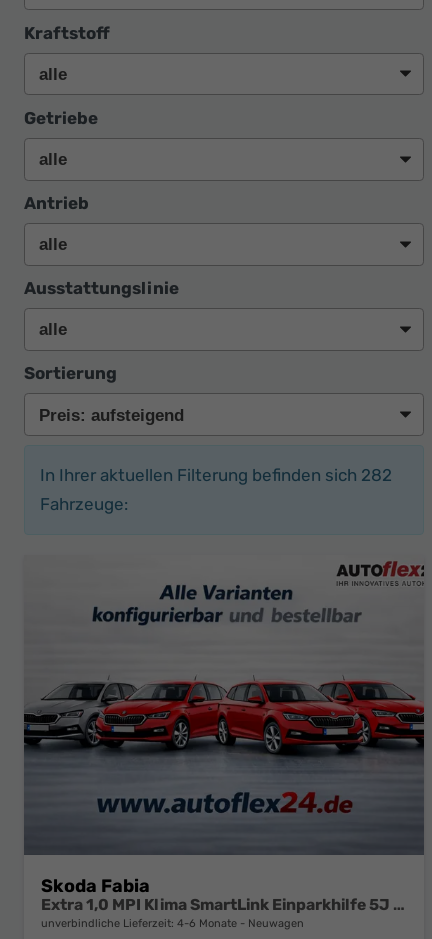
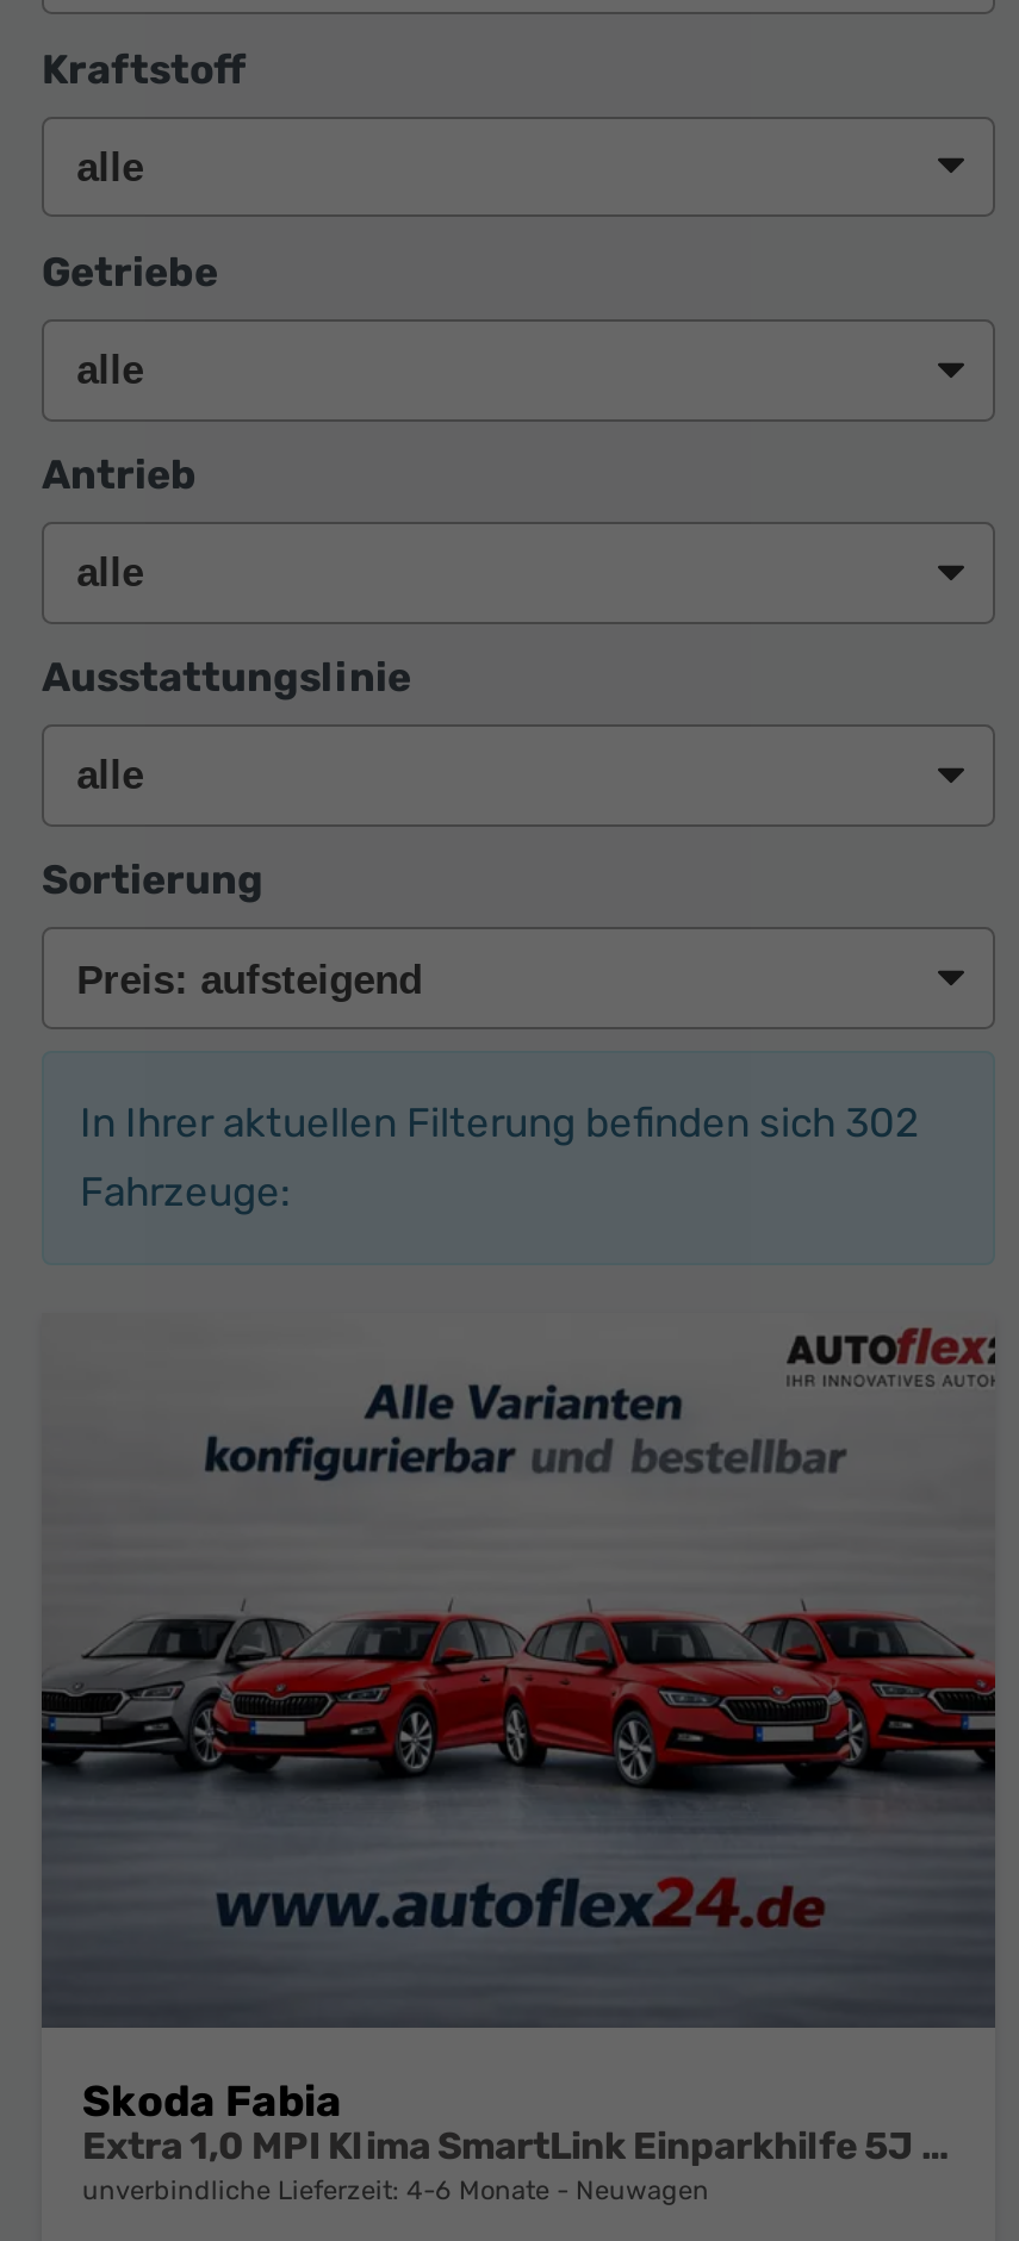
- In Ihrer aktuellen Filterung befinden sich 282
+ In Ihrer aktuellen Filterung befinden sich 302
